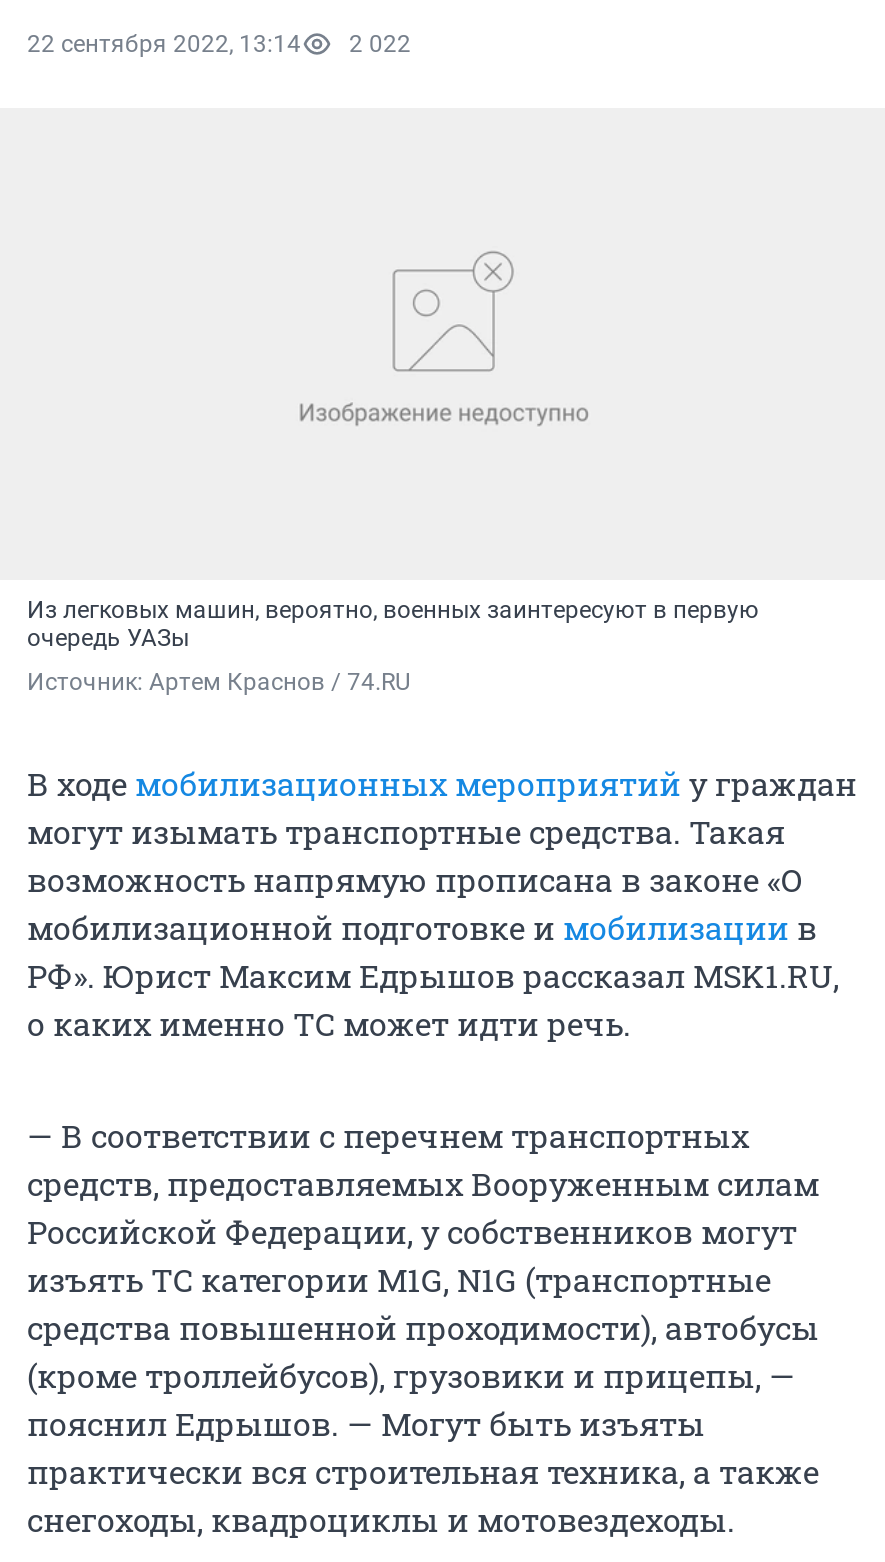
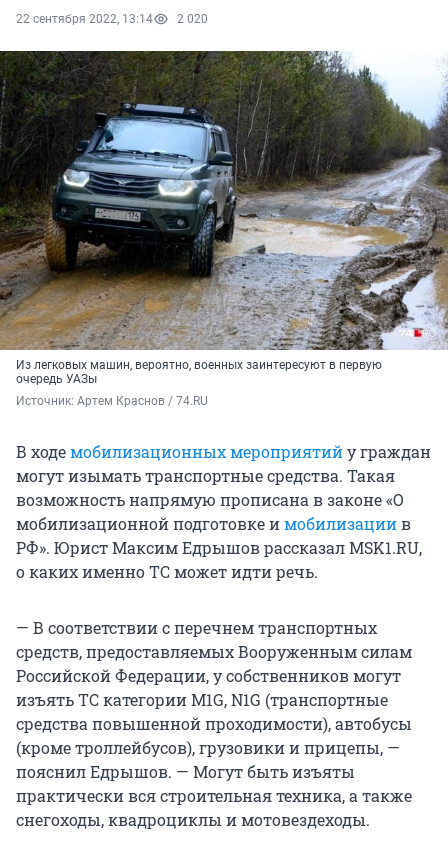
- 22 сентября 2022, 13:14 2 022
+ 22 сентября 2022, 13:14 2 020

+ [image]
